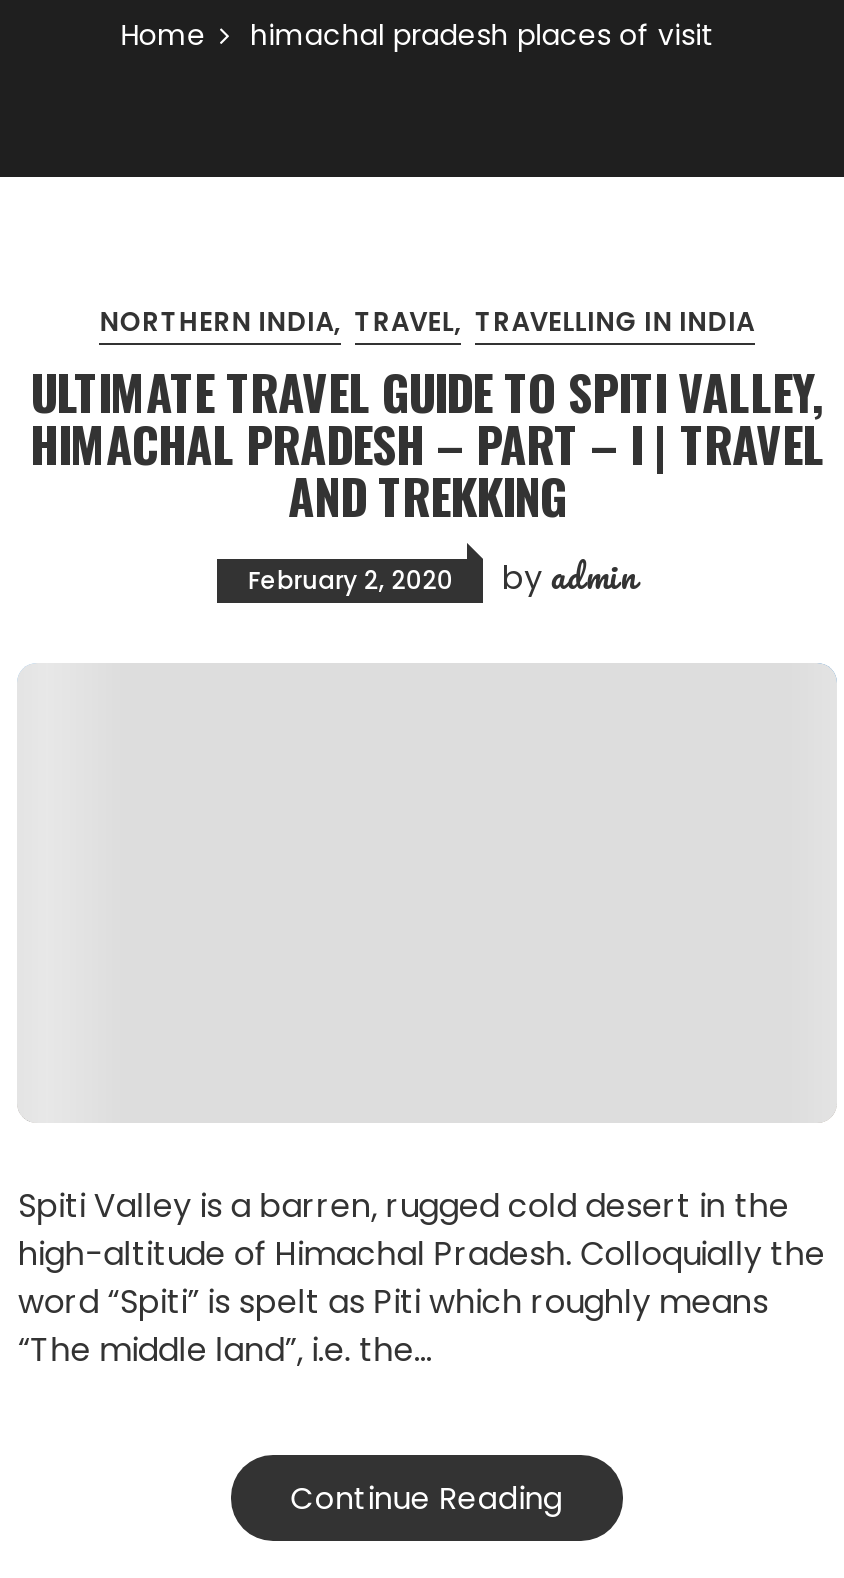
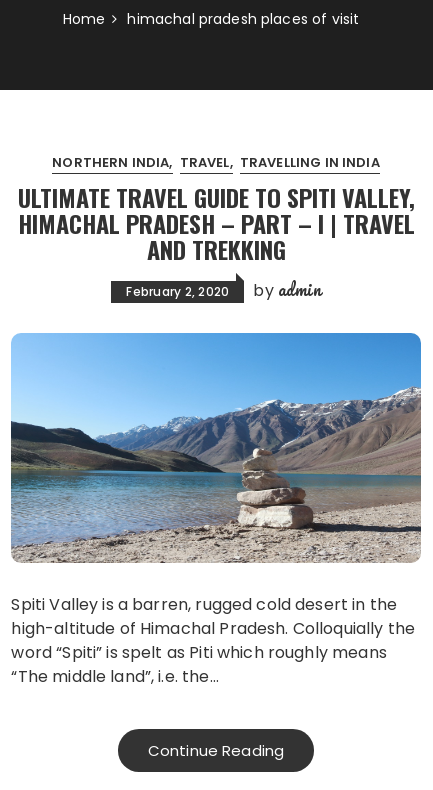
+ [image]
